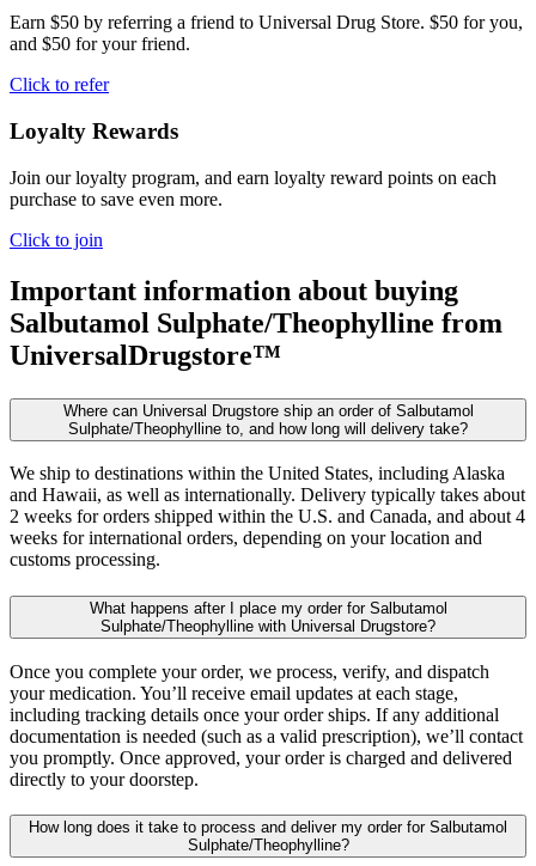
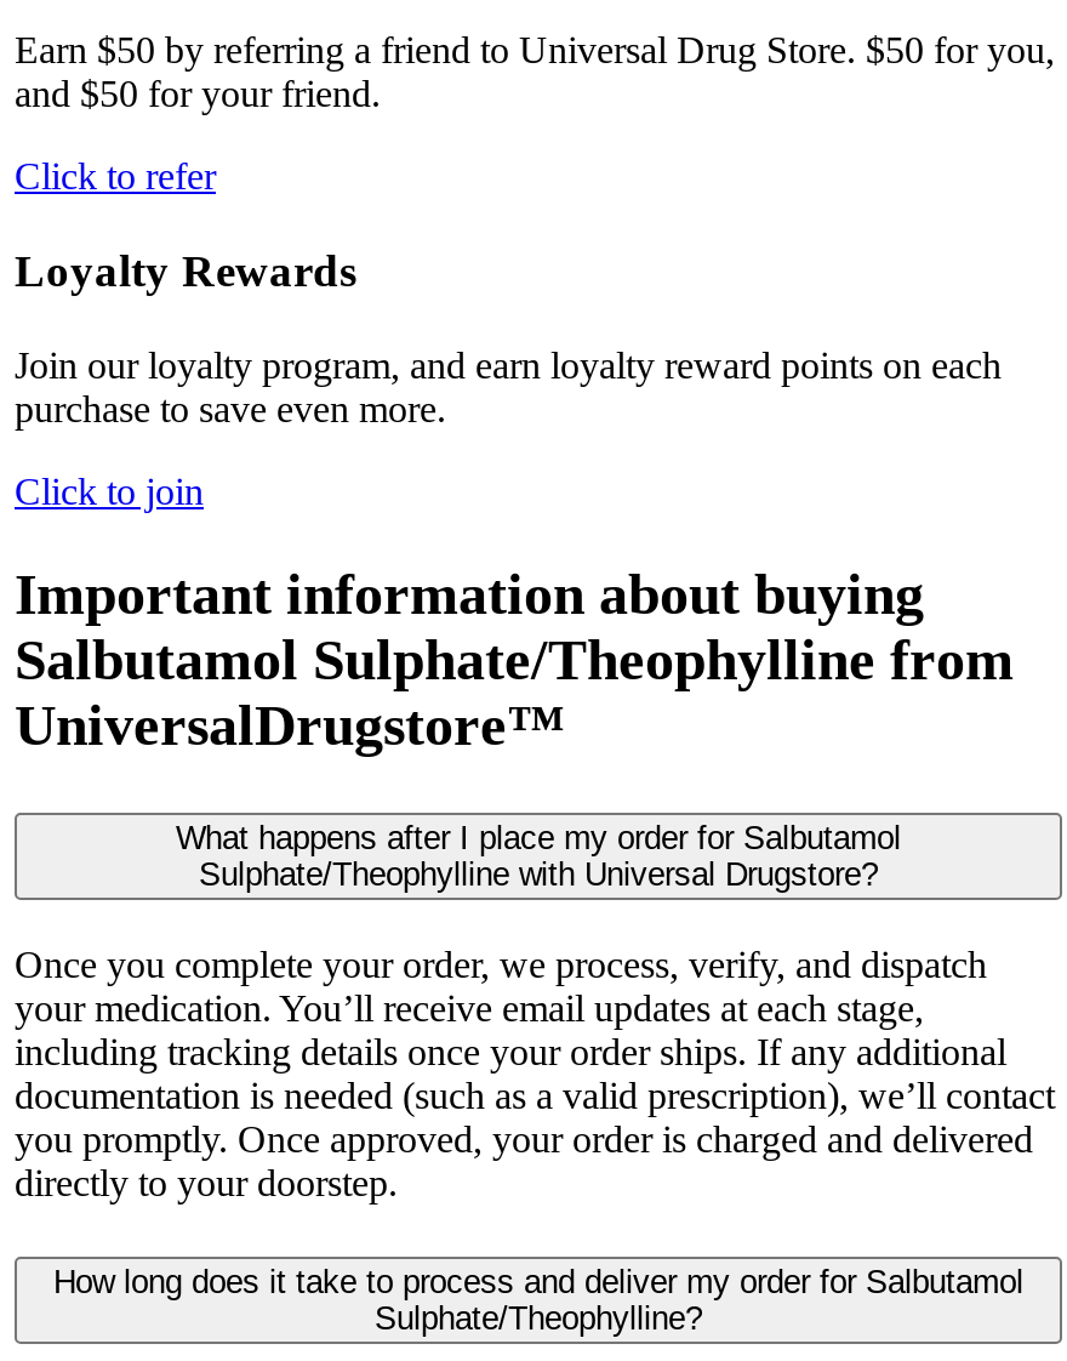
- Where can Universal Drugstore ship an order of Salbutamol
- Sulphate/Theophylline to, and how long will delivery take?
- We ship to destinations within the United States, including Alaska
- and Hawaii, as well as internationally. Delivery typically takes about
- 2 weeks for orders shipped within the U.S. and Canada, and about 4
- weeks for international orders, depending on your location and
- customs processing.
